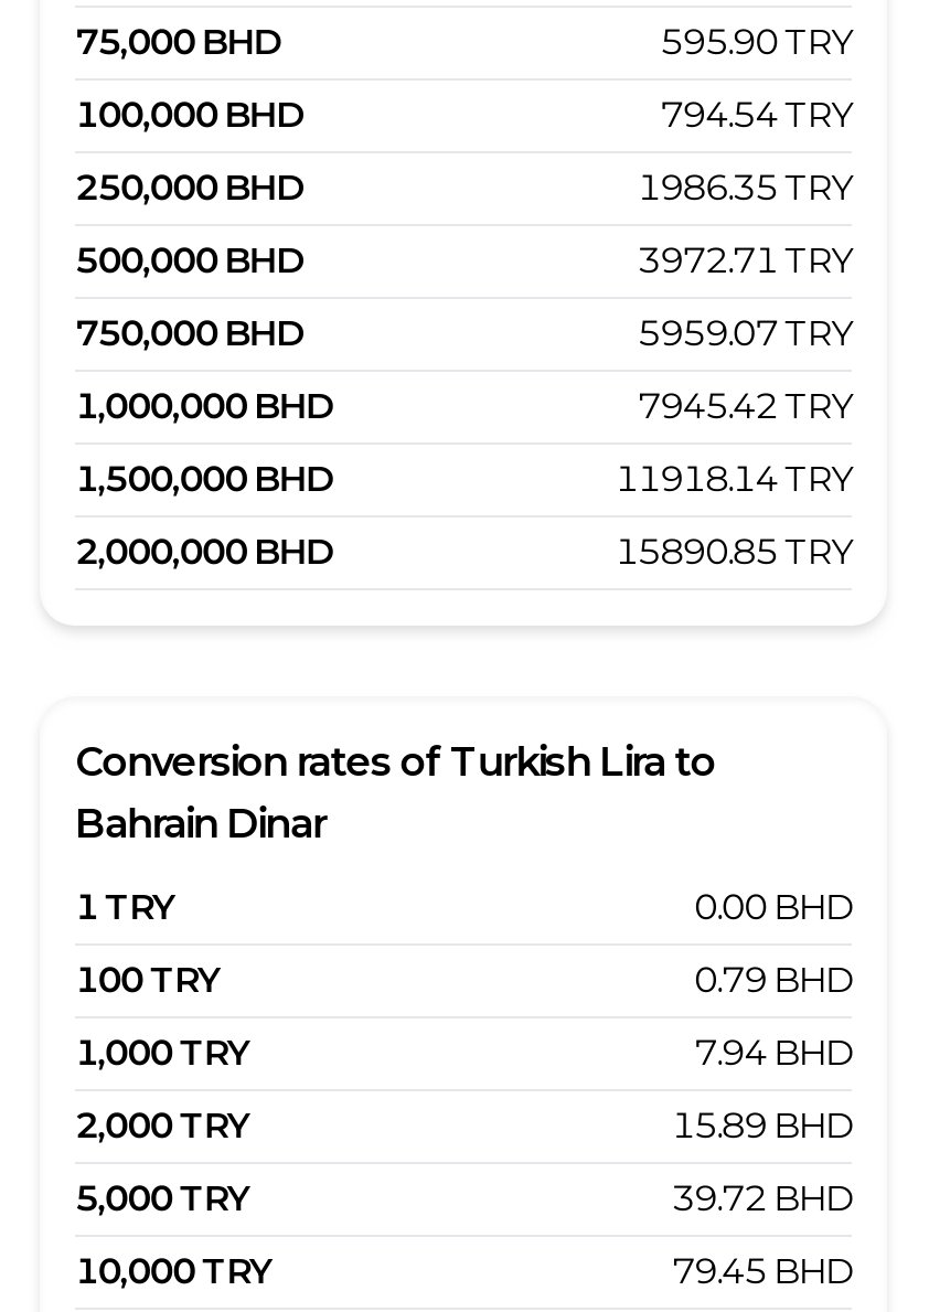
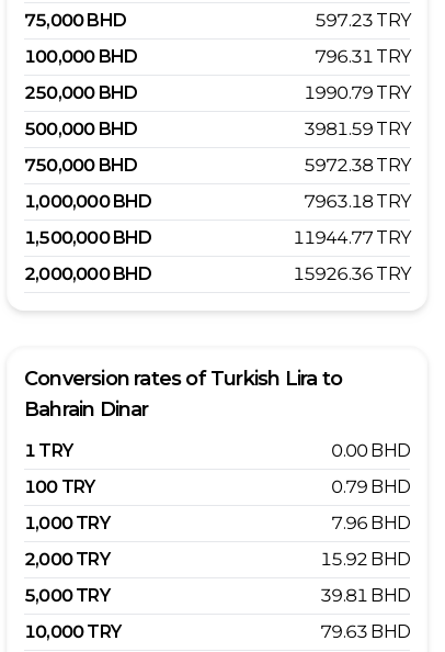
- 595.90 TRY
+ 597.23 TRY

- 794.54 TRY
+ 796.31 TRY

- 1986.35 TRY
+ 1990.79 TRY

- 3972.71 TRY
+ 3981.59 TRY

- 5959.07 TRY
+ 5972.38 TRY

- 7945.42 TRY
+ 7963.18 TRY

- 11918.14 TRY
+ 11944.77 TRY

- 15890.85 TRY
+ 15926.36 TRY

- 7.94 BHD
+ 7.96 BHD

- 15.89 BHD
+ 15.92 BHD

- 39.72 BHD
+ 39.81 BHD

- 79.45 BHD
+ 79.63 BHD
